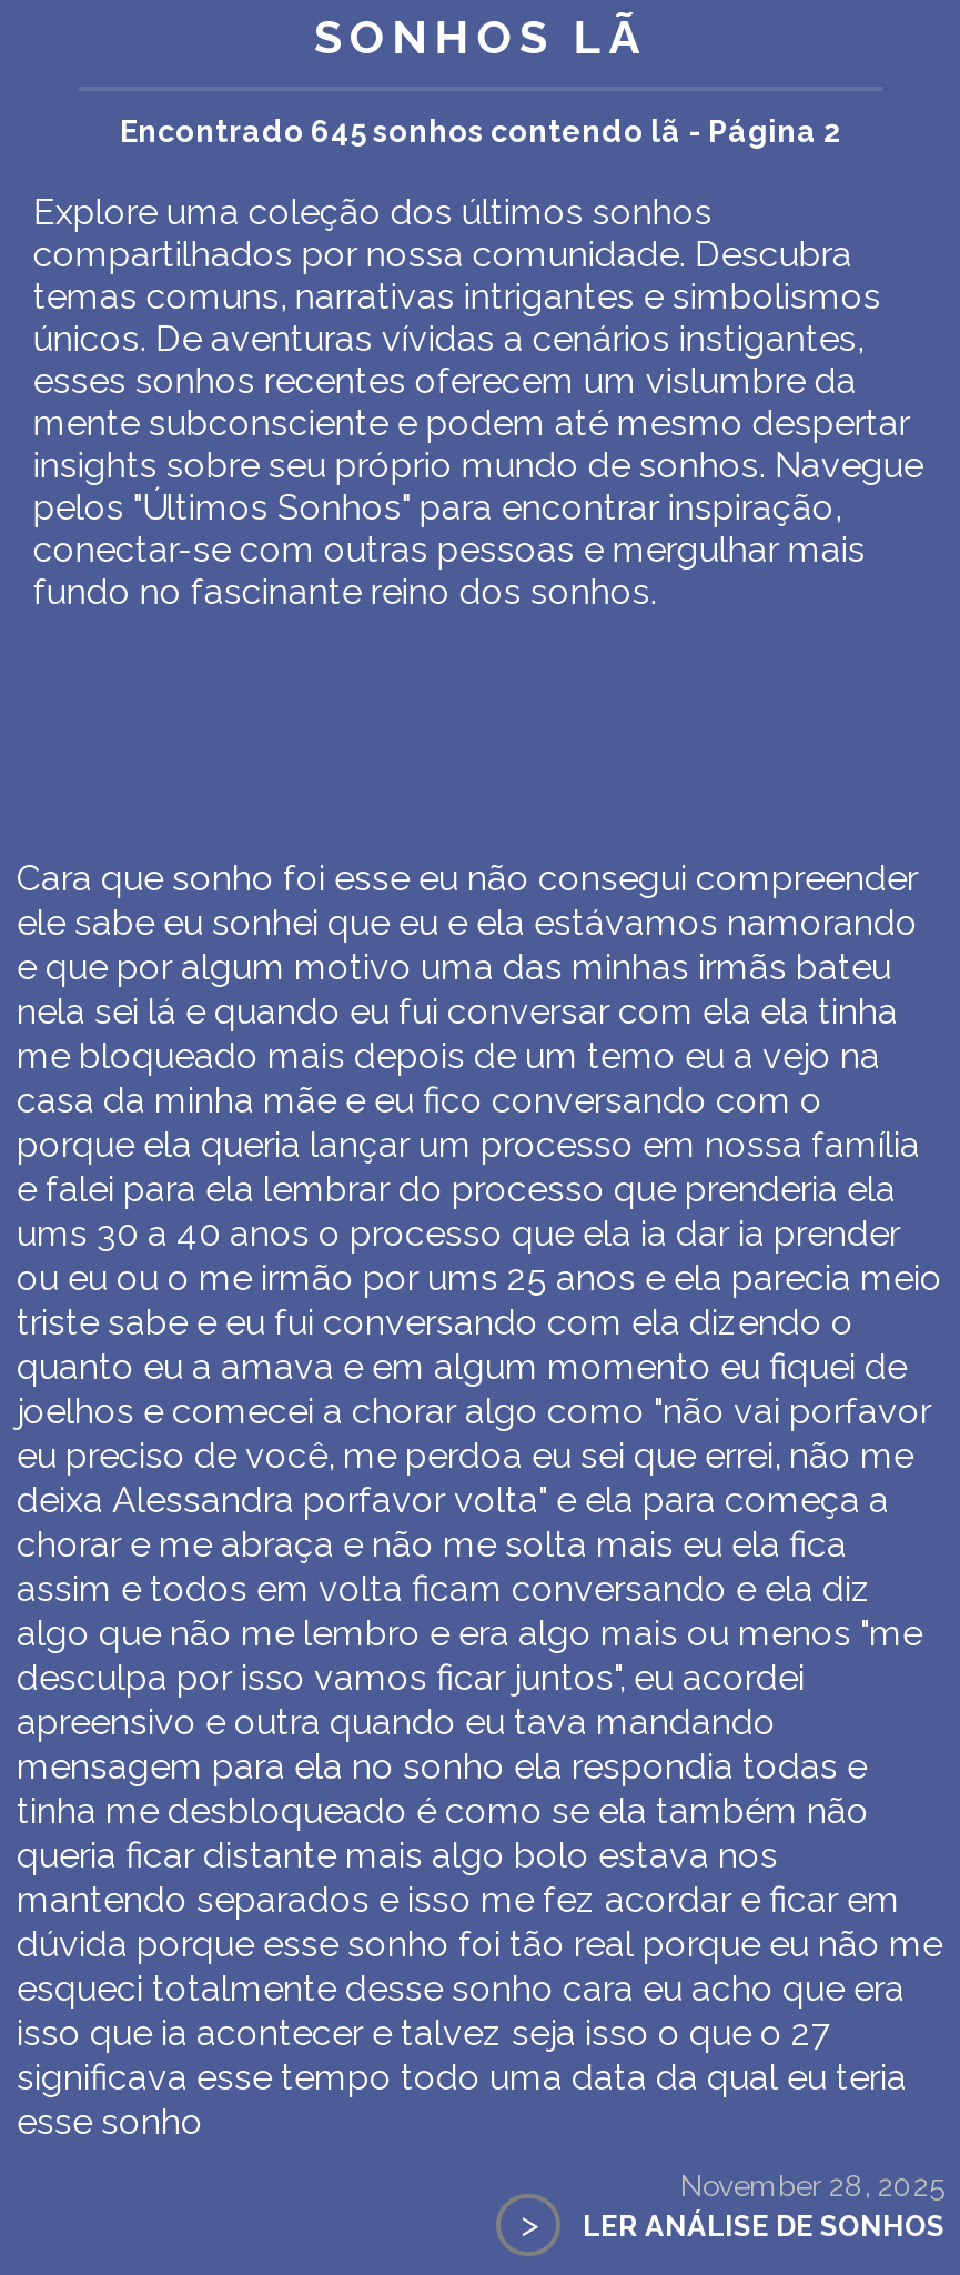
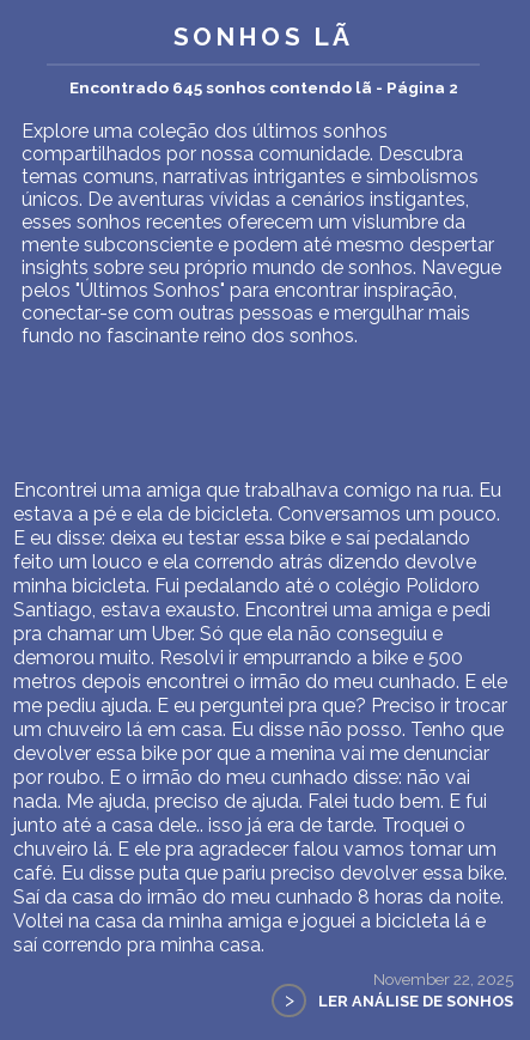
- Cara que sonho foi esse eu não consegui compreender
- ele sabe eu sonhei que eu e ela estávamos namorando
- e que por algum motivo uma das minhas irmãs bateu
- nela sei lá e quando eu fui conversar com ela ela tinha
- me bloqueado mais depois de um temo eu a vejo na
- casa da minha mãe e eu fico conversando com o
- porque ela queria lançar um processo em nossa família
- e falei para ela lembrar do processo que prenderia ela
- ums 30 a 40 anos o processo que ela ia dar ia prender
- ou eu ou o me irmão por ums 25 anos e ela parecia meio
- triste sabe e eu fui conversando com ela dizendo o
- quanto eu a amava e em algum momento eu fiquei de
- joelhos e comecei a chorar algo como "não vai porfavor
- eu preciso de você, me perdoa eu sei que errei, não me
- deixa Alessandra porfavor volta" e ela para começa a
- chorar e me abraça e não me solta mais eu ela fica
- assim e todos em volta ficam conversando e ela diz
- algo que não me lembro e era algo mais ou menos "me
- desculpa por isso vamos ficar juntos", eu acordei
- apreensivo e outra quando eu tava mandando
- mensagem para ela no sonho ela respondia todas e
- tinha me desbloqueado é como se ela também não
- queria ficar distante mais algo bolo estava nos
- mantendo separados e isso me fez acordar e ficar em
- dúvida porque esse sonho foi tão real porque eu não me
- esqueci totalmente desse sonho cara eu acho que era
- isso que ia acontecer e talvez seja isso o que o 27
- significava esse tempo todo uma data da qual eu teria
- esse sonho
+ Encontrei uma amiga que trabalhava comigo na rua. Eu
+ estava a pé e ela de bicicleta. Conversamos um pouco.
+ E eu disse: deixa eu testar essa bike e saí pedalando
+ feito um louco e ela correndo atrás dizendo devolve
+ minha bicicleta. Fui pedalando até o colégio Polidoro
+ Santiago, estava exausto. Encontrei uma amiga e pedi
+ pra chamar um Uber. Só que ela não conseguiu e
+ demorou muito. Resolvi ir empurrando a bike e 500
+ metros depois encontrei o irmão do meu cunhado. E ele
+ me pediu ajuda. E eu perguntei pra que? Preciso ir trocar
+ um chuveiro lá em casa. Eu disse não posso. Tenho que
+ devolver essa bike por que a menina vai me denunciar
+ por roubo. E o irmão do meu cunhado disse: não vai
+ nada. Me ajuda, preciso de ajuda. Falei tudo bem. E fui
+ junto até a casa dele.. isso já era de tarde. Troquei o
+ chuveiro lá. E ele pra agradecer falou vamos tomar um
+ café. Eu disse puta que pariu preciso devolver essa bike.
+ Saí da casa do irmão do meu cunhado 8 horas da noite.
+ Voltei na casa da minha amiga e joguei a bicicleta lá e
+ saí correndo pra minha casa.

- November 28, 2025
+ November 22, 2025
